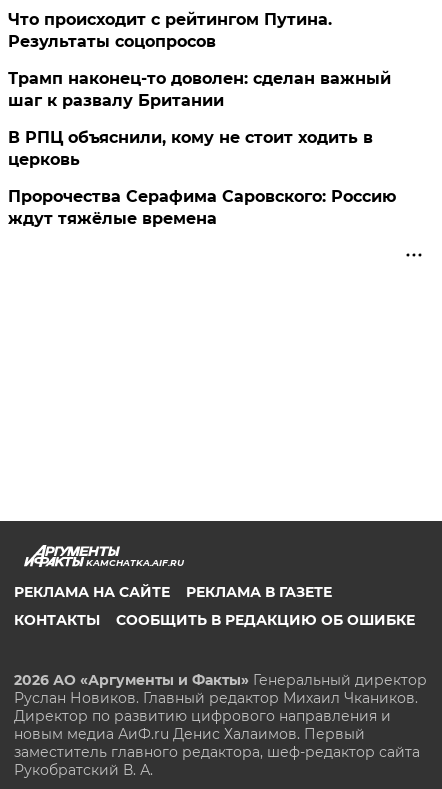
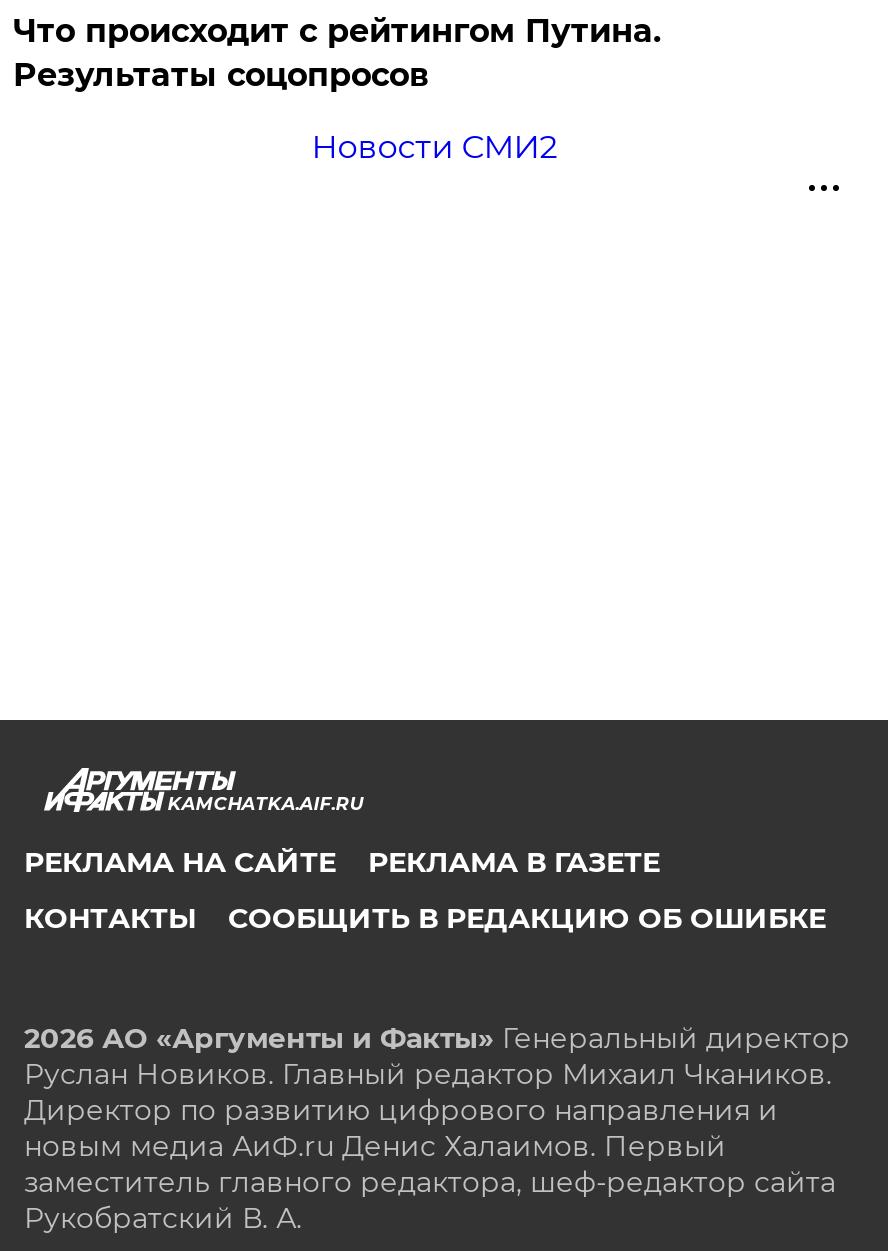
- Трамп наконец-то доволен: сделан важный
- шаг к развалу Британии
- В РПЦ объяснили, кому не стоит ходить в
- церковь
- Пророчества Серафима Саровского: Россию
- ждут тяжёлые времена
+ Новости СМИ2
